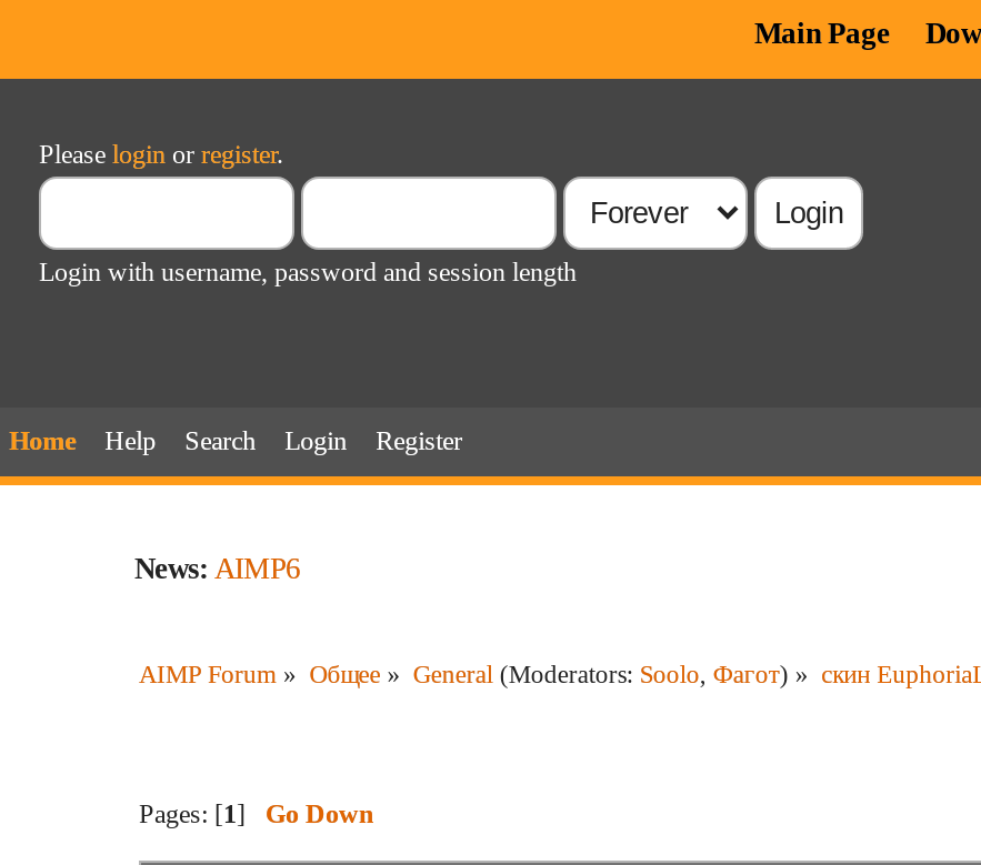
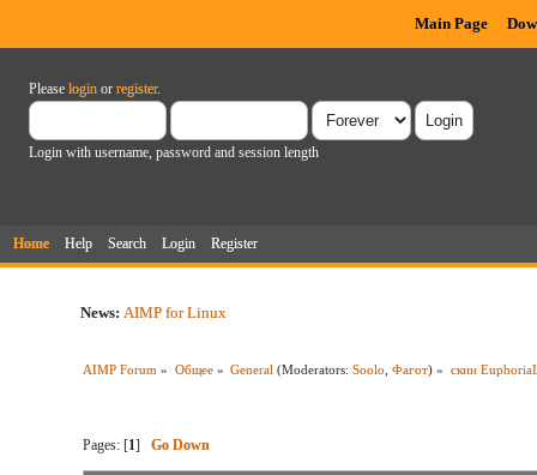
- News: AIMP6
+ News: AIMP for Linux
